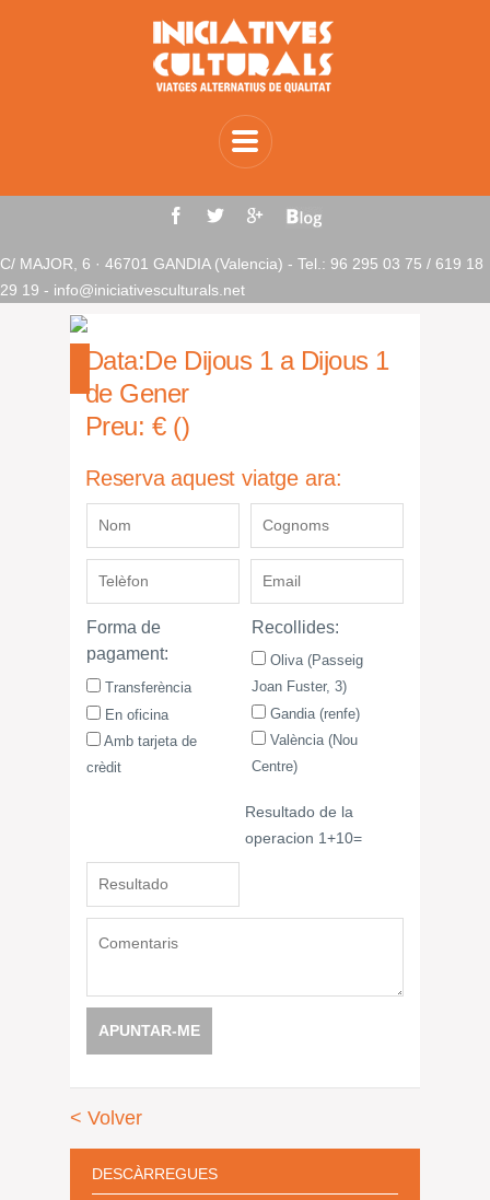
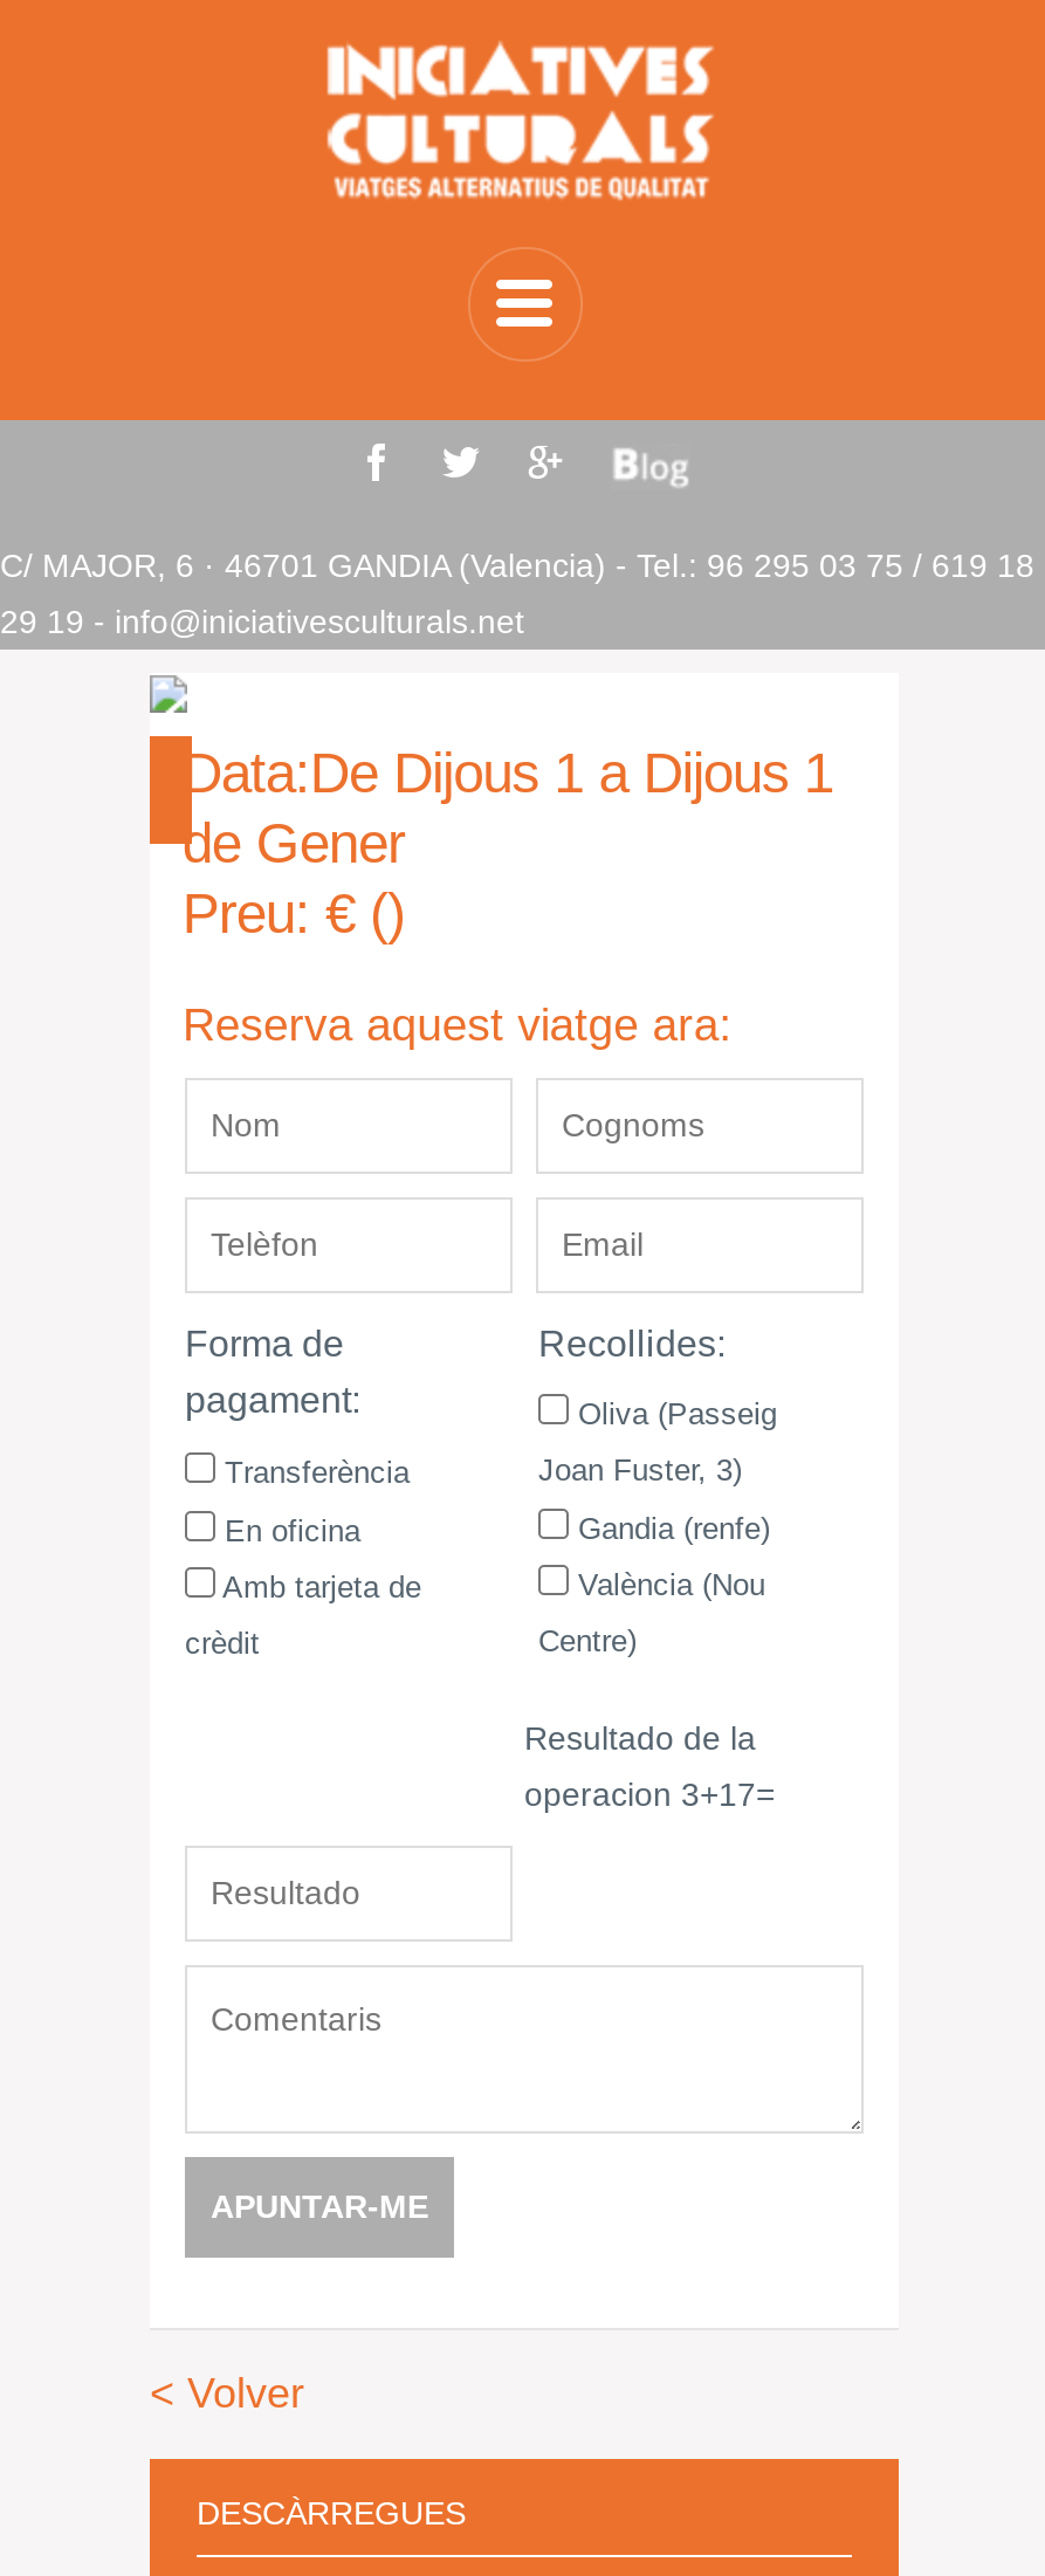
- operacion 1+10=
+ operacion 3+17=
